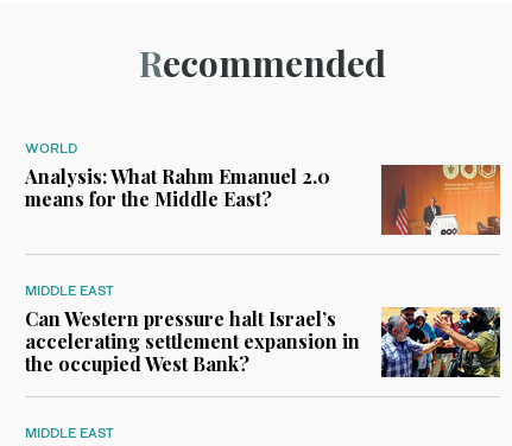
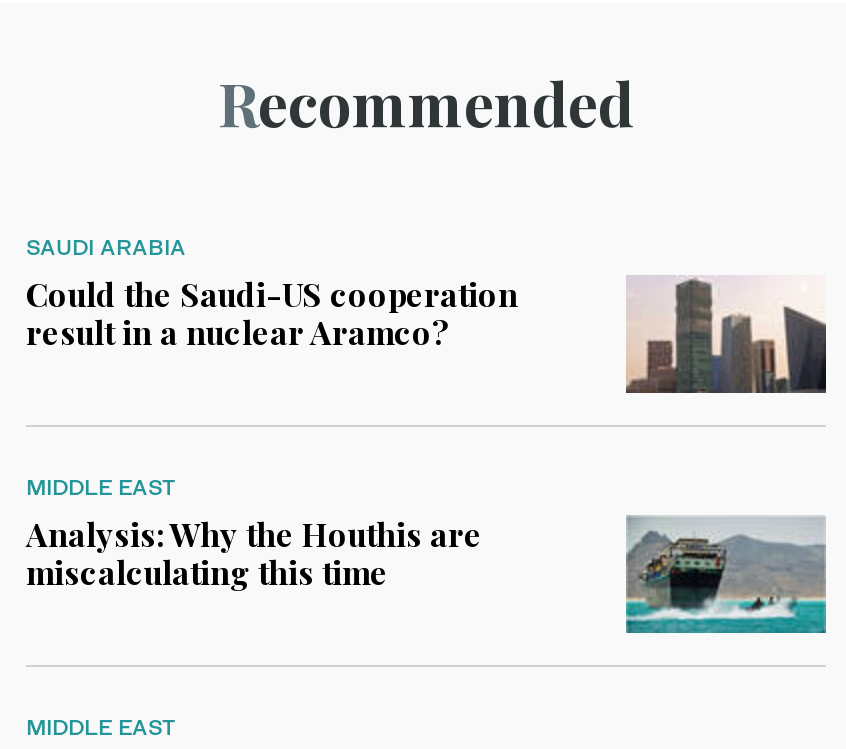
- WORLD
- Analysis: What Rahm Emanuel 2.0
- means for the Middle East?
+ SAUDI ARABIA
+ Could the Saudi-US cooperation
+ result in a nuclear Aramco?

- [image]
+ [image]

- Can Western pressure halt Israel’s
- accelerating settlement expansion in
- the occupied West Bank?
+ Analysis: Why the Houthis are
+ miscalculating this time

- [image]
+ [image]
